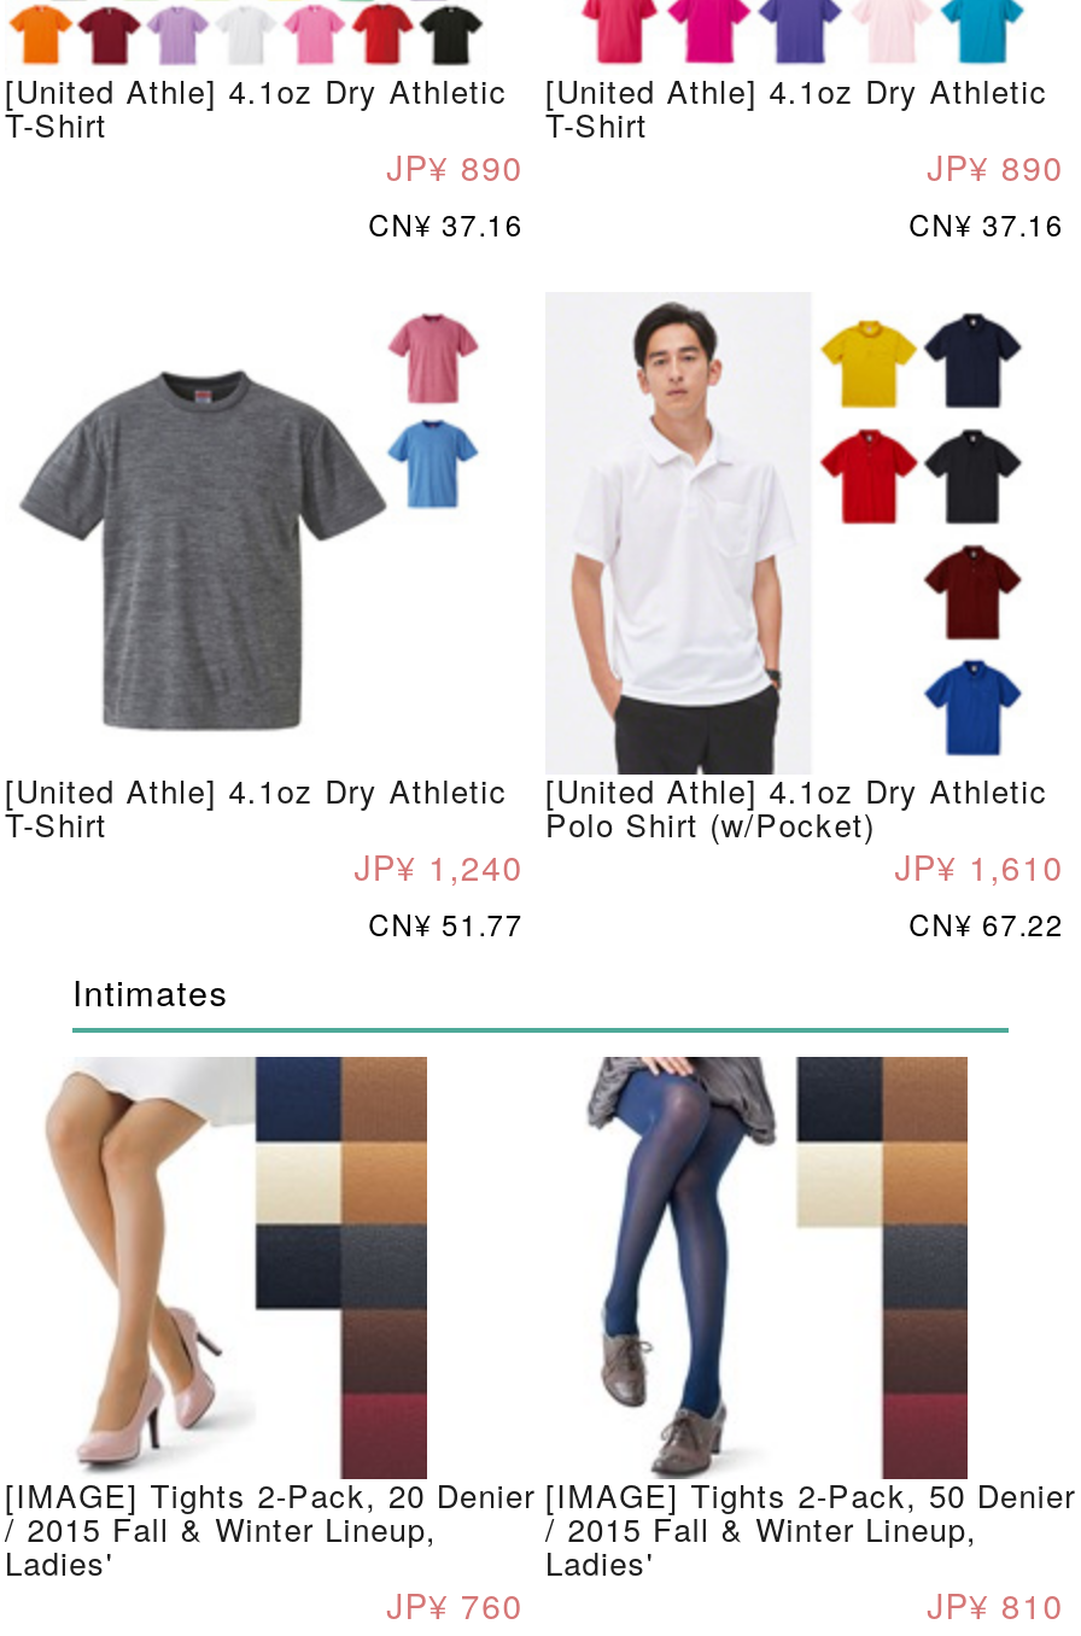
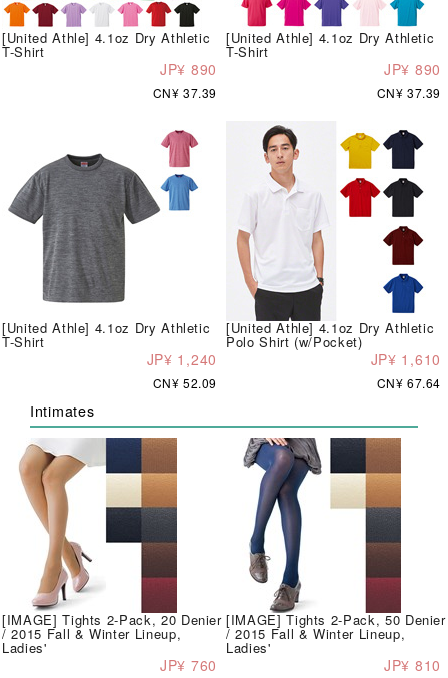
- CN¥ 37.16
+ CN¥ 37.39

- CN¥ 37.16
+ CN¥ 37.39

- CN¥ 51.77
+ CN¥ 52.09

- CN¥ 67.22
+ CN¥ 67.64
